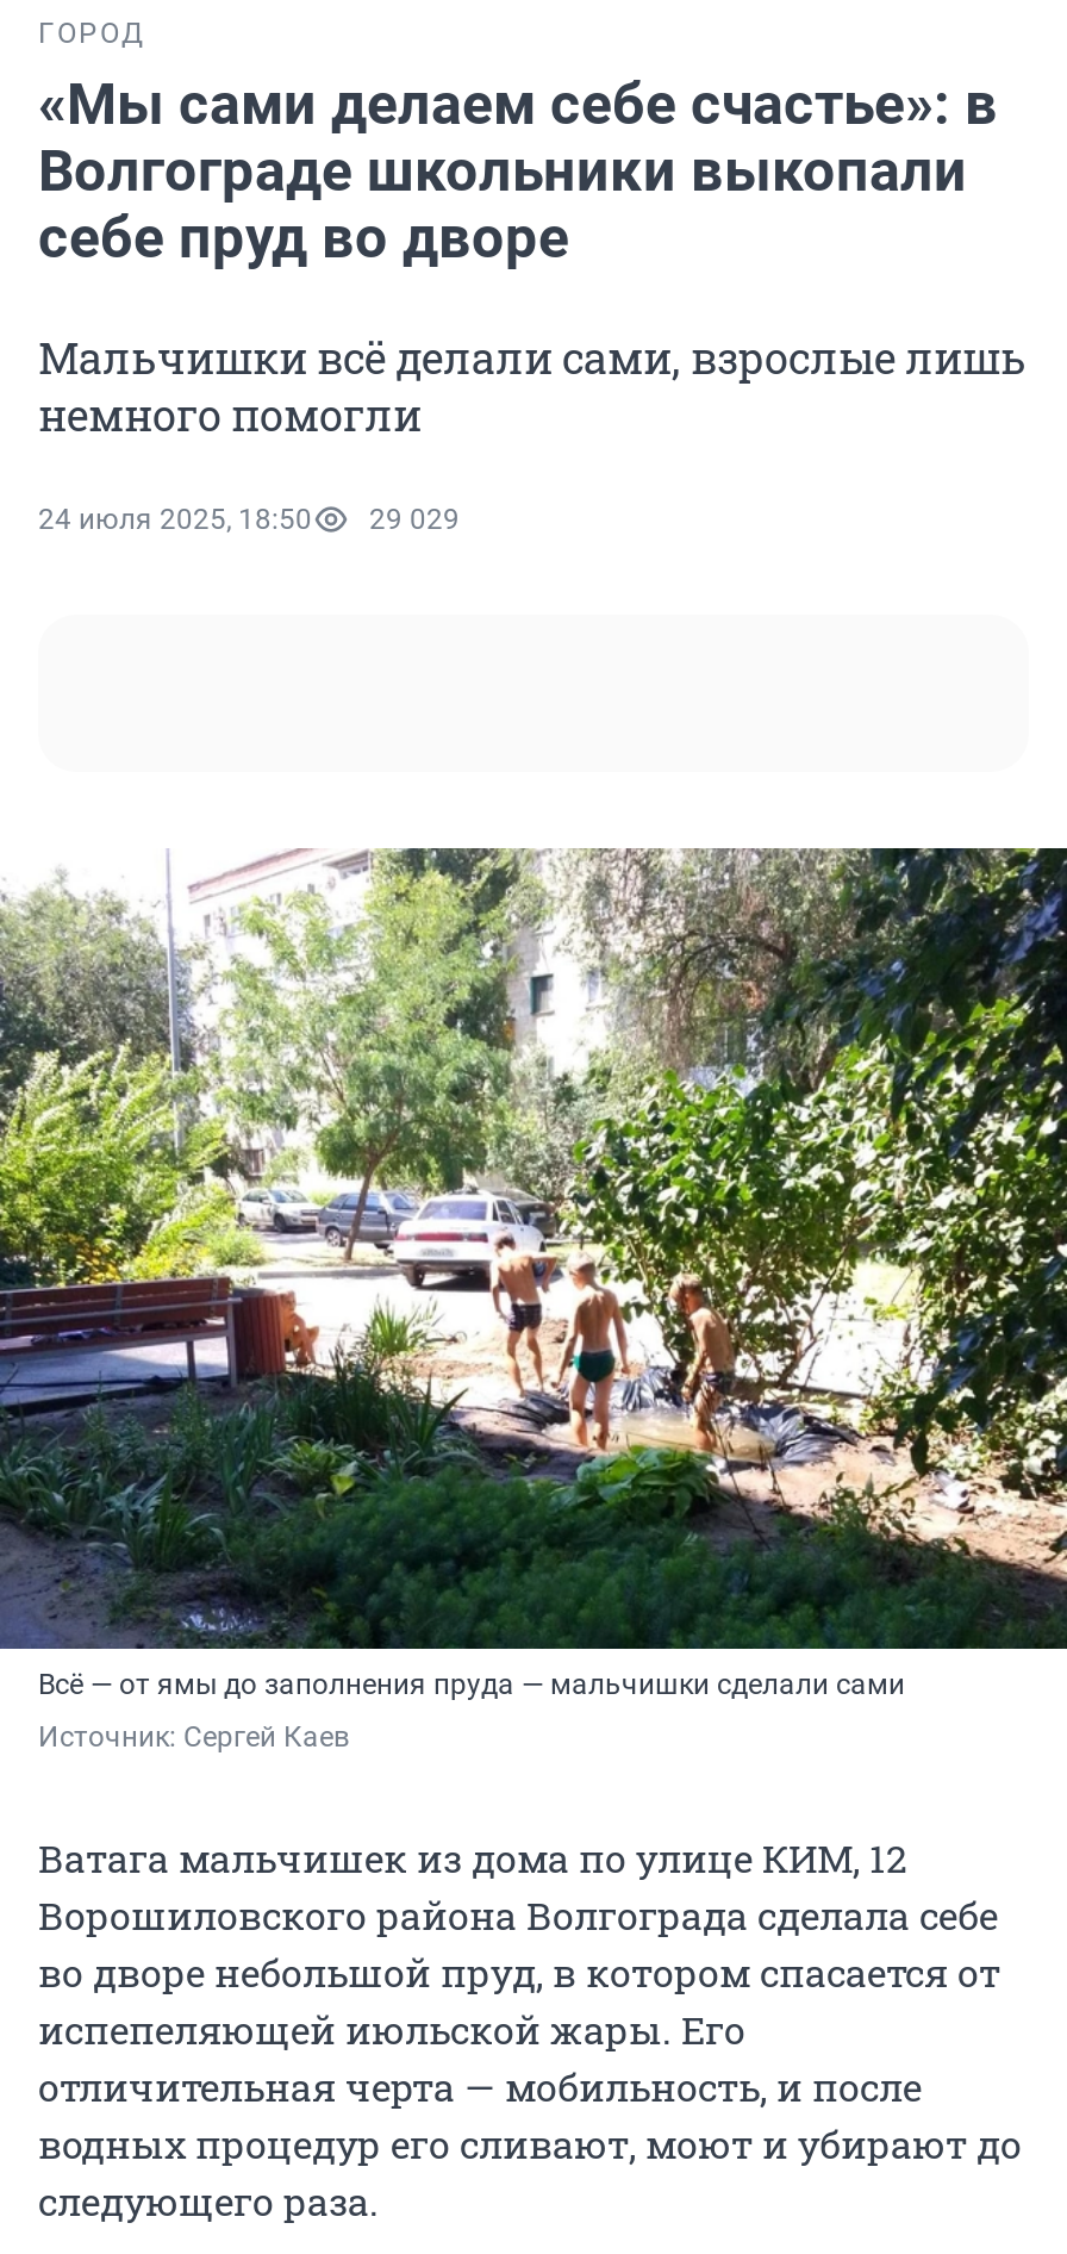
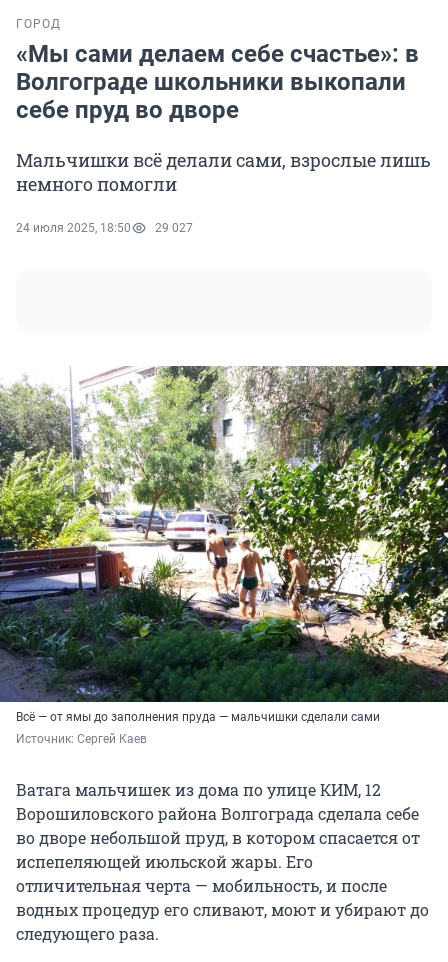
- 24 июля 2025, 18:50 29 029
+ 24 июля 2025, 18:50 29 027
